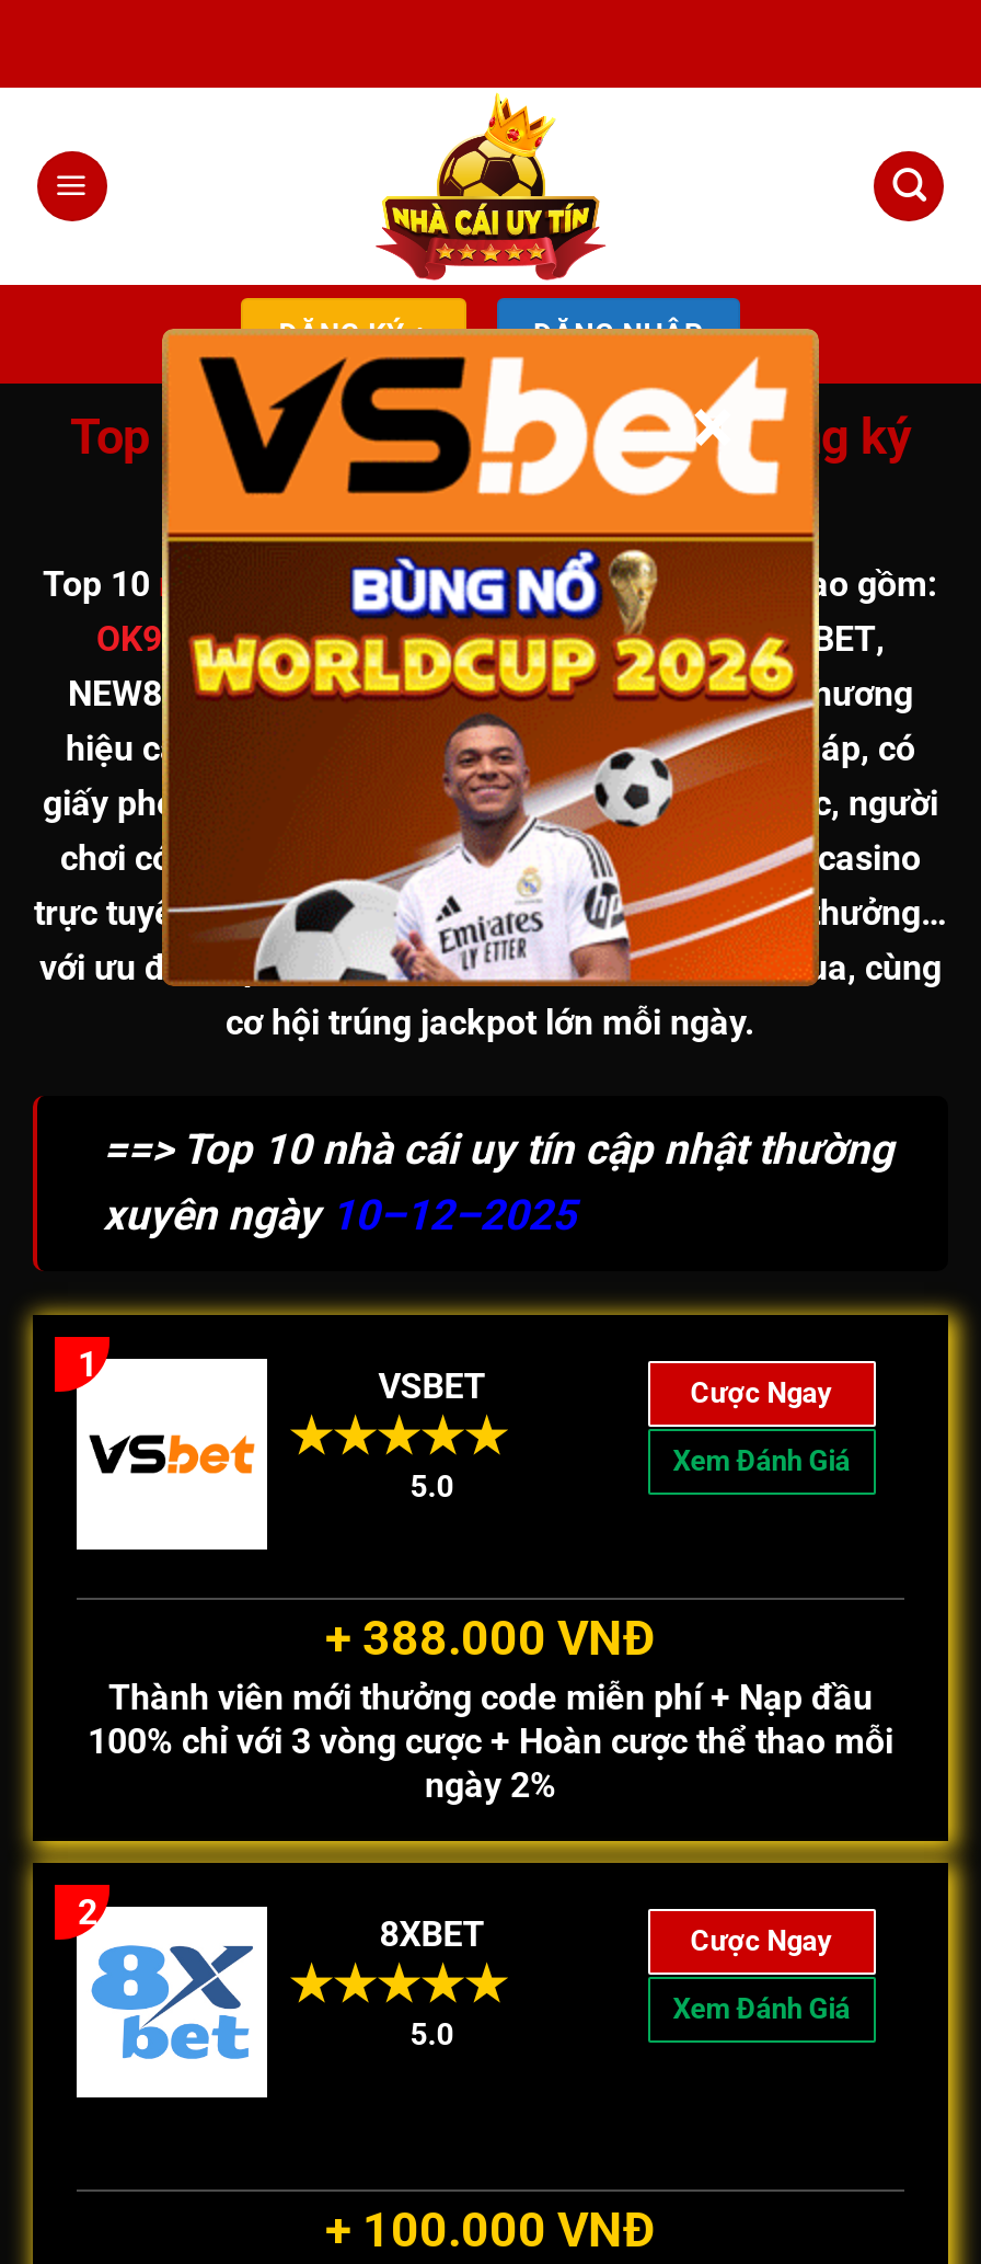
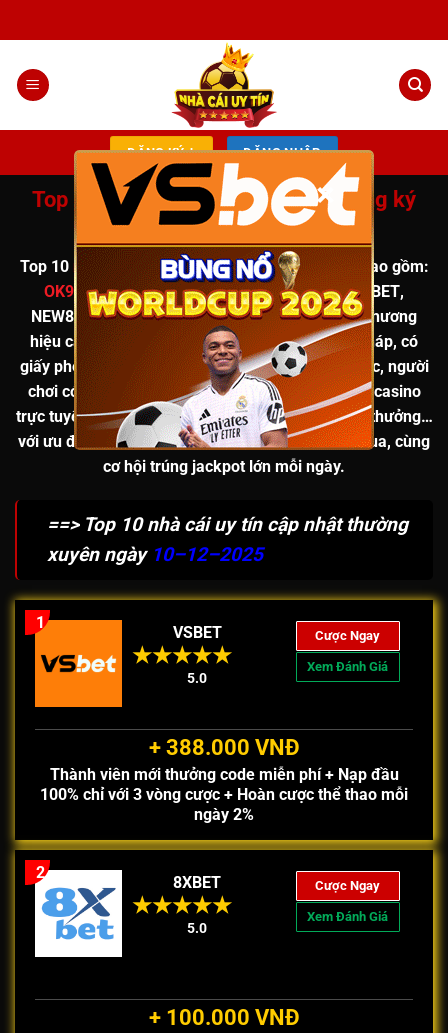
- [image]
+ [image]
